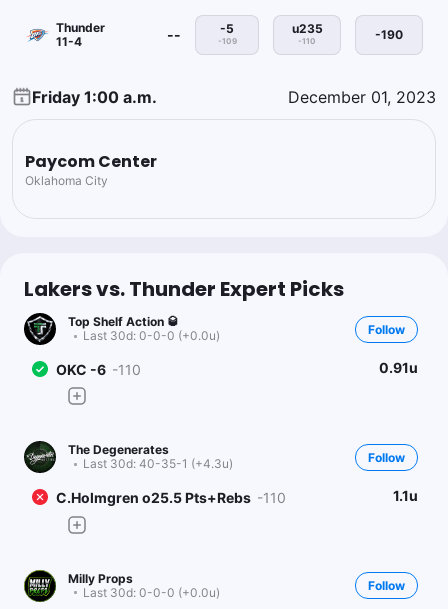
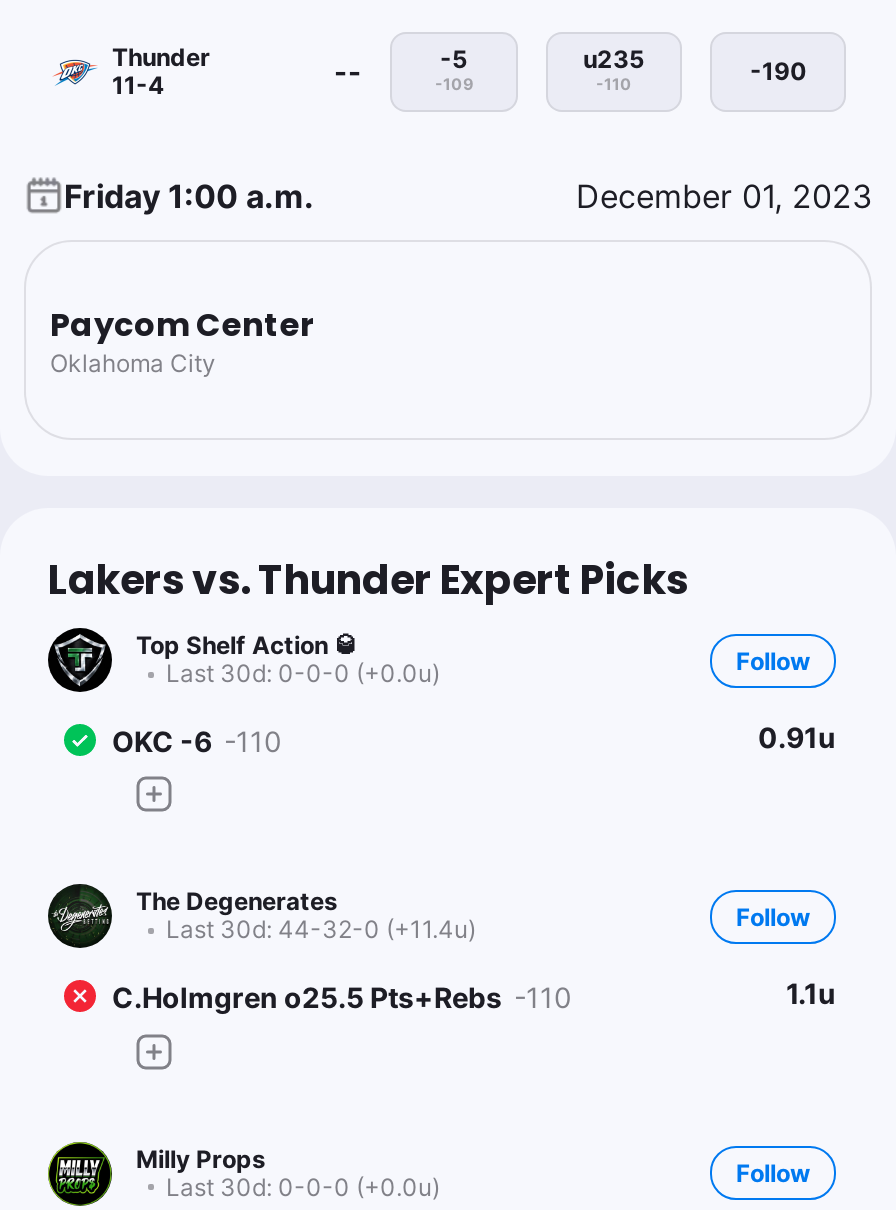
- Last 30d: 40-35-1 (+4.3u)
+ Last 30d: 44-32-0 (+11.4u)
